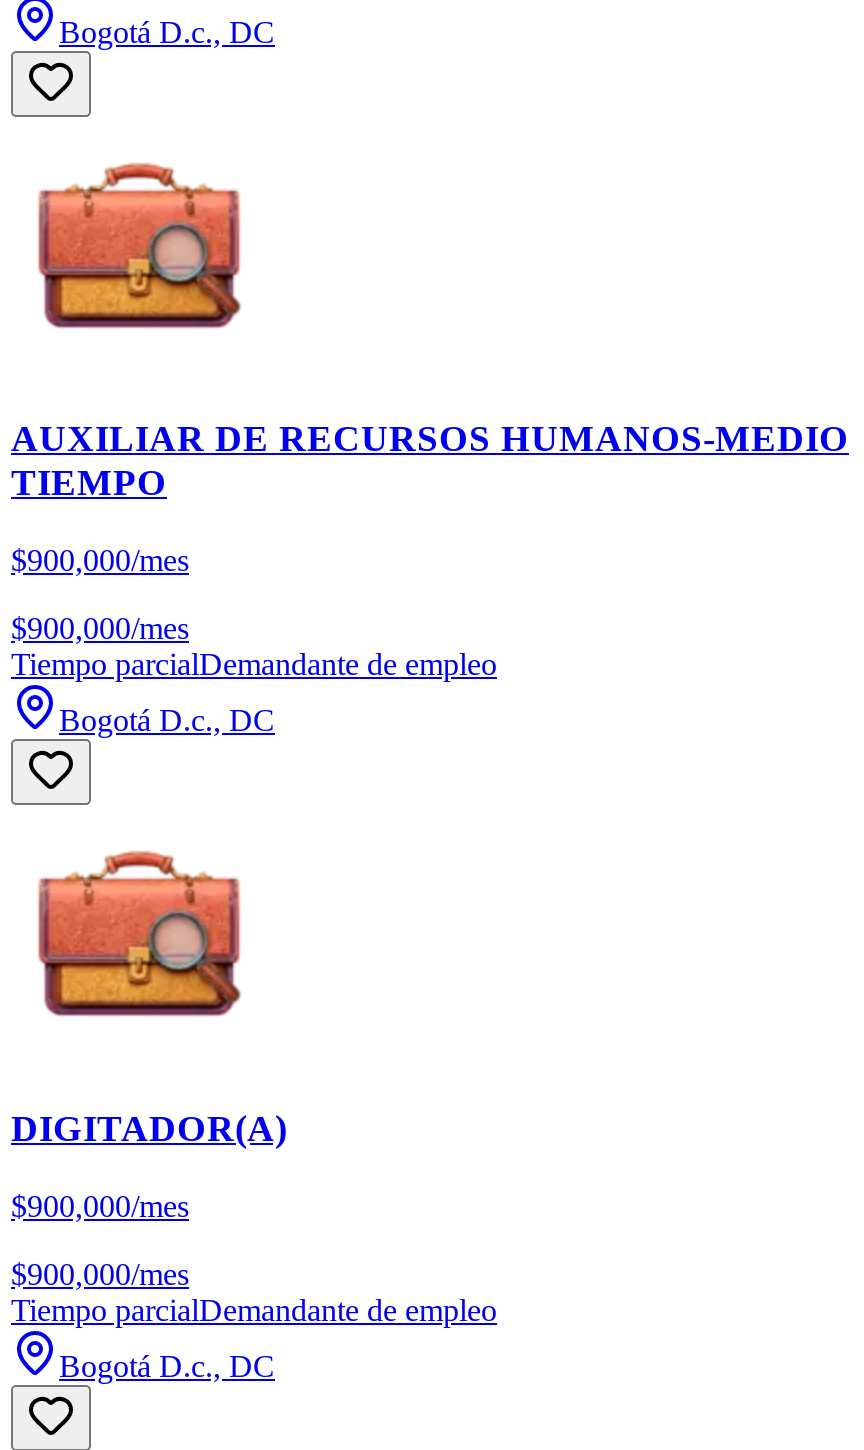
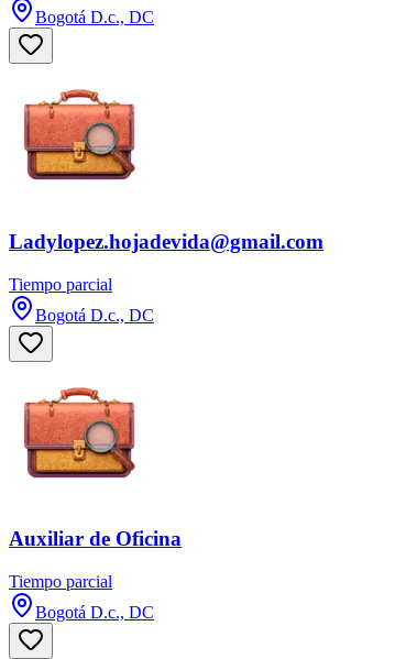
- AUXILIAR DE RECURSOS HUMANOS-MEDIO
- TIEMPO
- $900,000/mes
- $900,000/mes
- Tiempo parcialDemandante de empleo
+ Ladylopez.hojadevida@gmail.com
+ Tiempo parcial

- DIGITADOR(A)
- $900,000/mes
- $900,000/mes
- Tiempo parcialDemandante de empleo
+ Auxiliar de Oficina
+ Tiempo parcial
